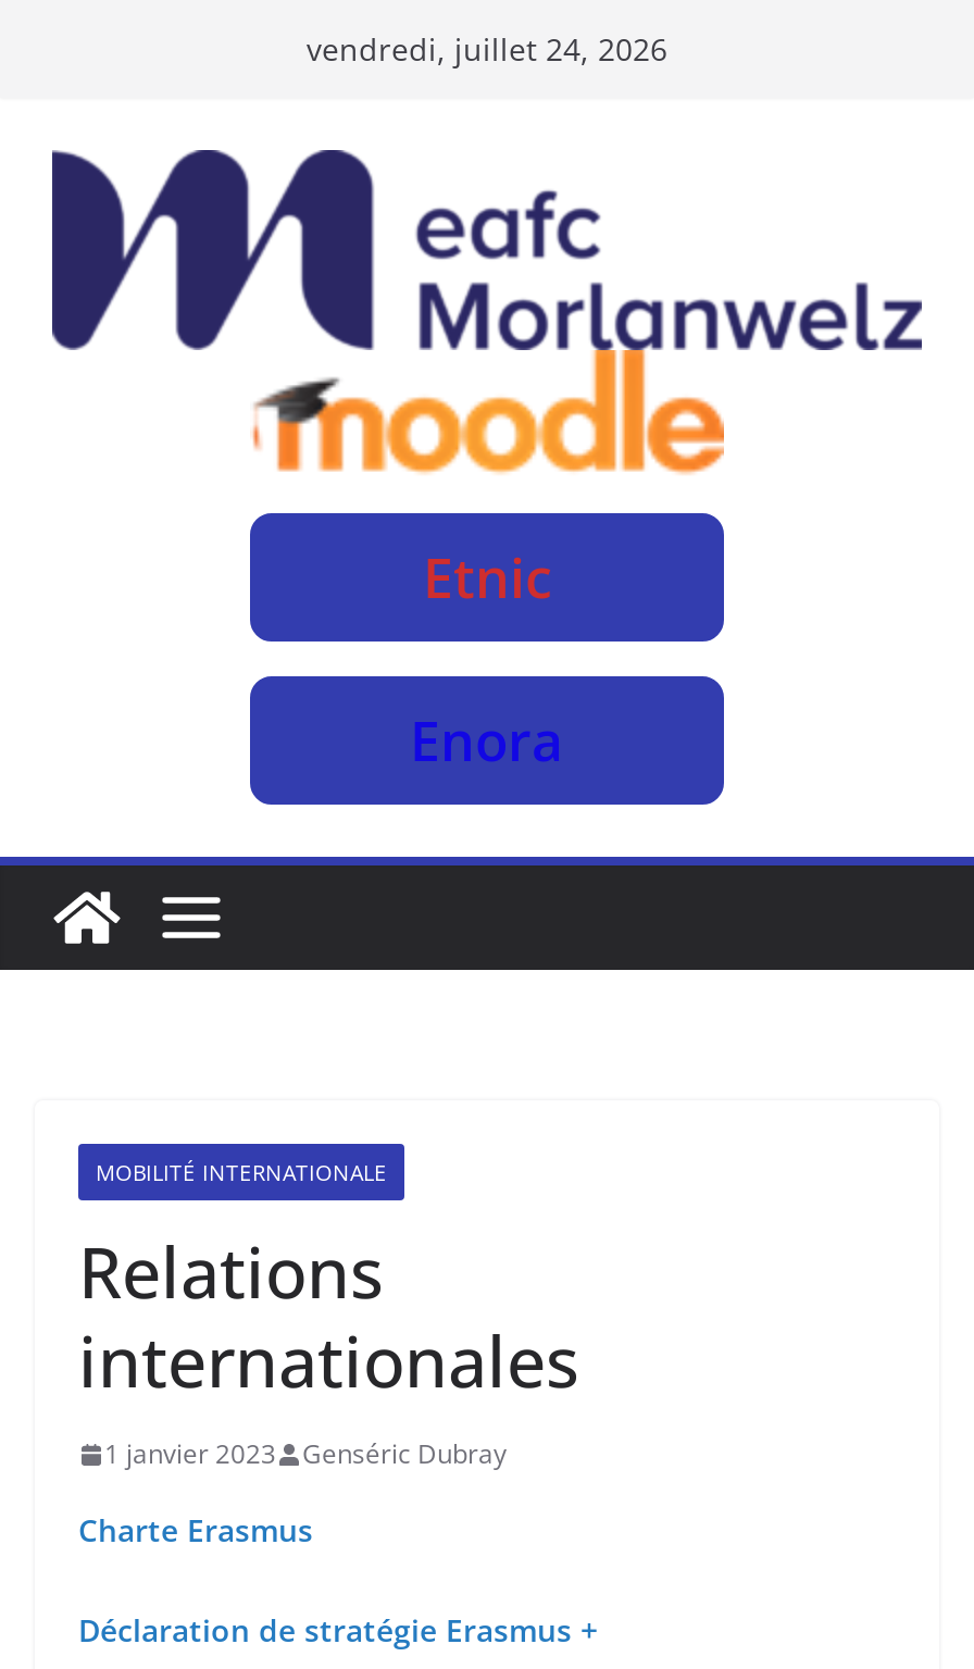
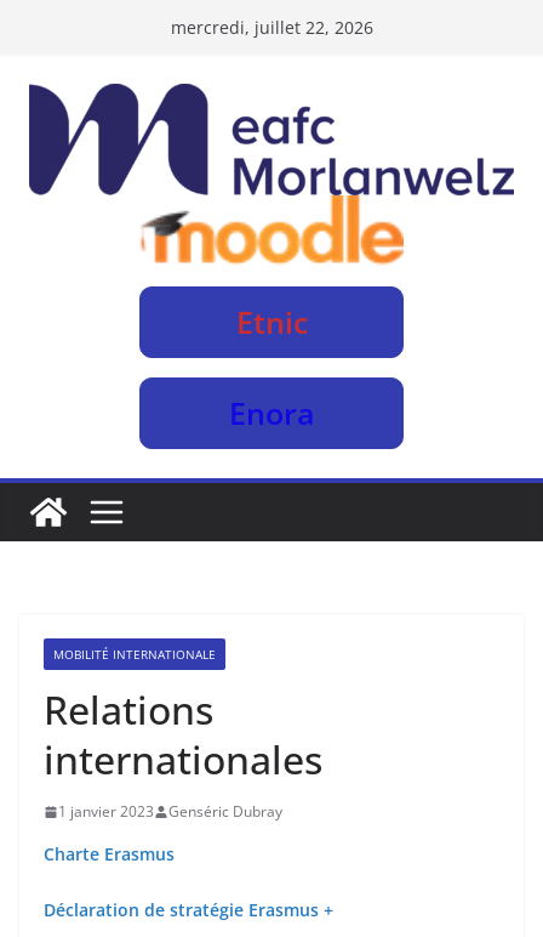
- vendredi, juillet 24, 2026
+ mercredi, juillet 22, 2026
